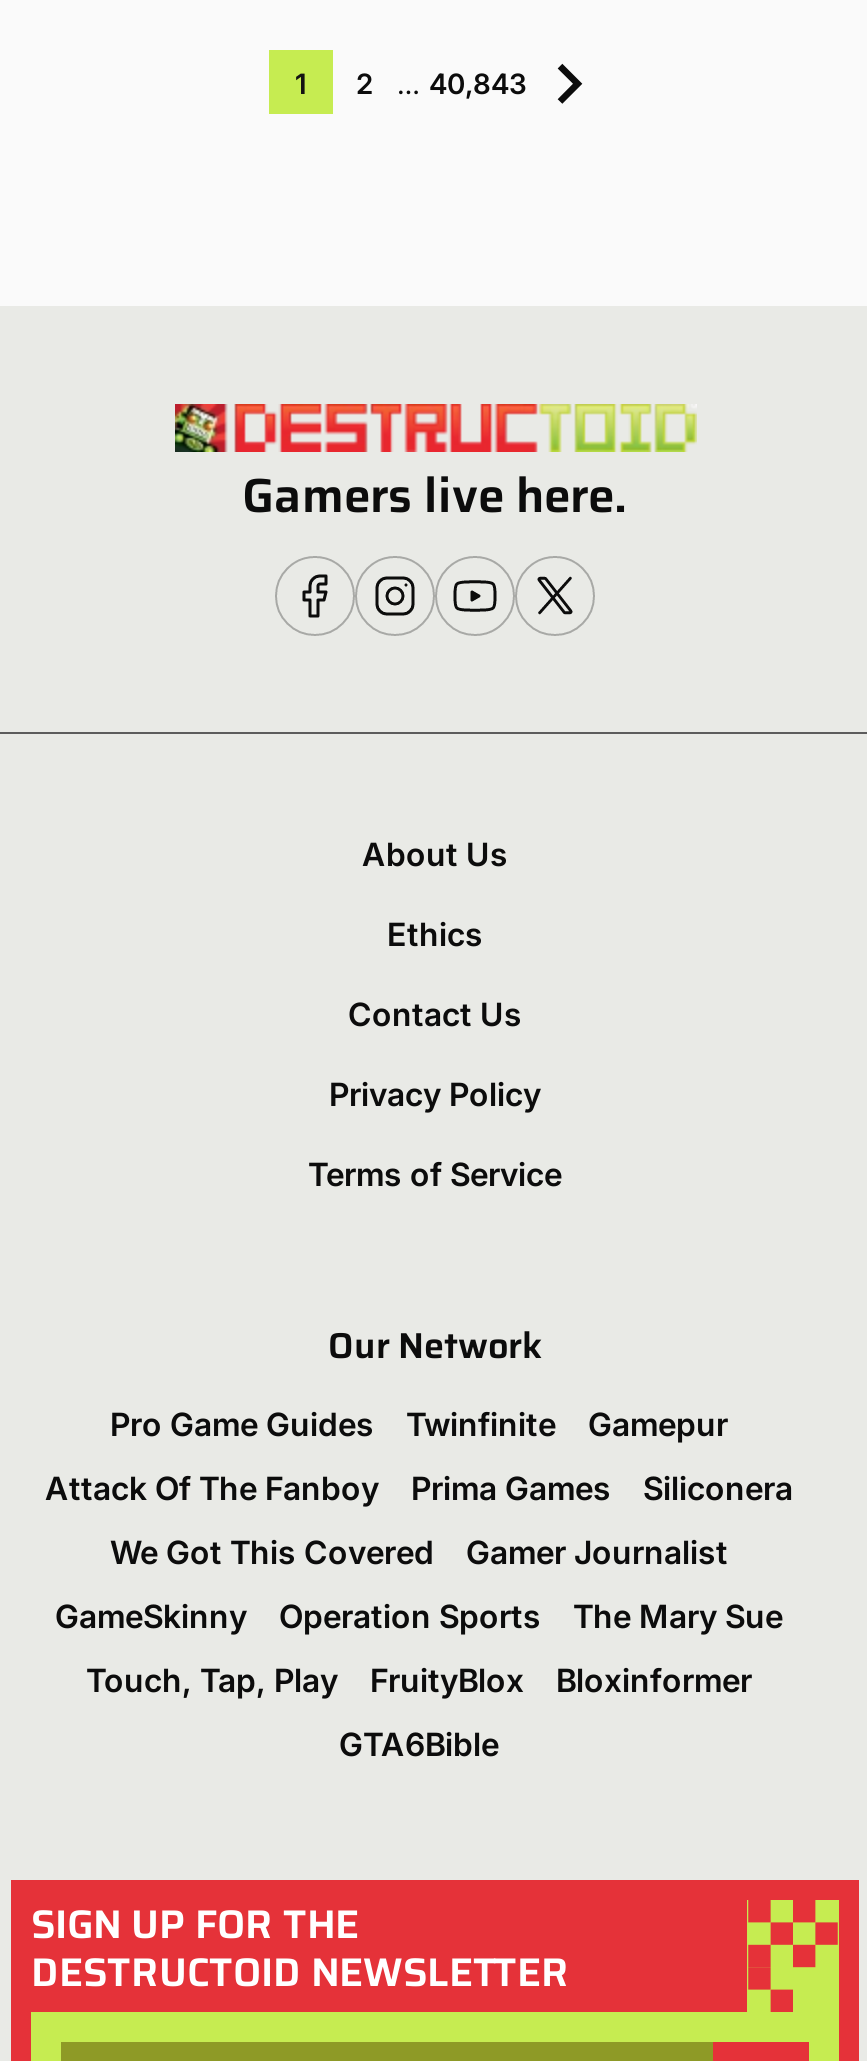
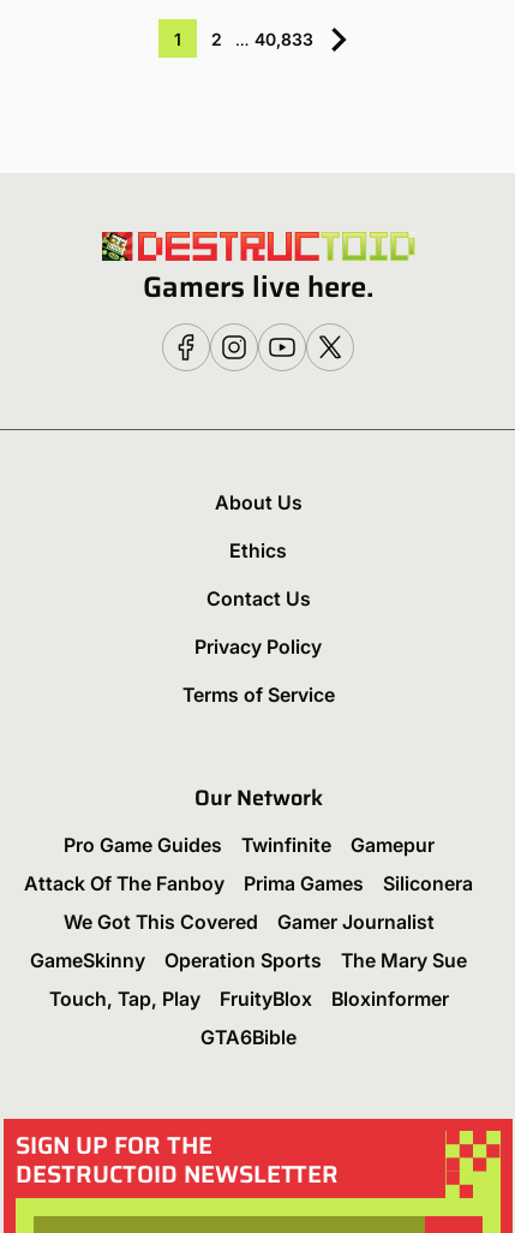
- 1 2 … 40,843
+ 1 2 … 40,833
